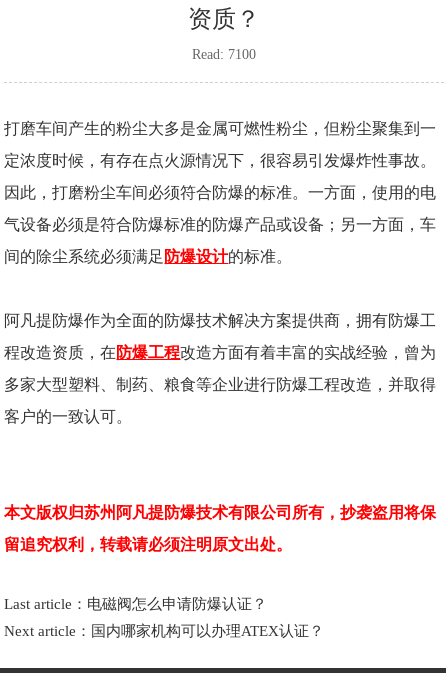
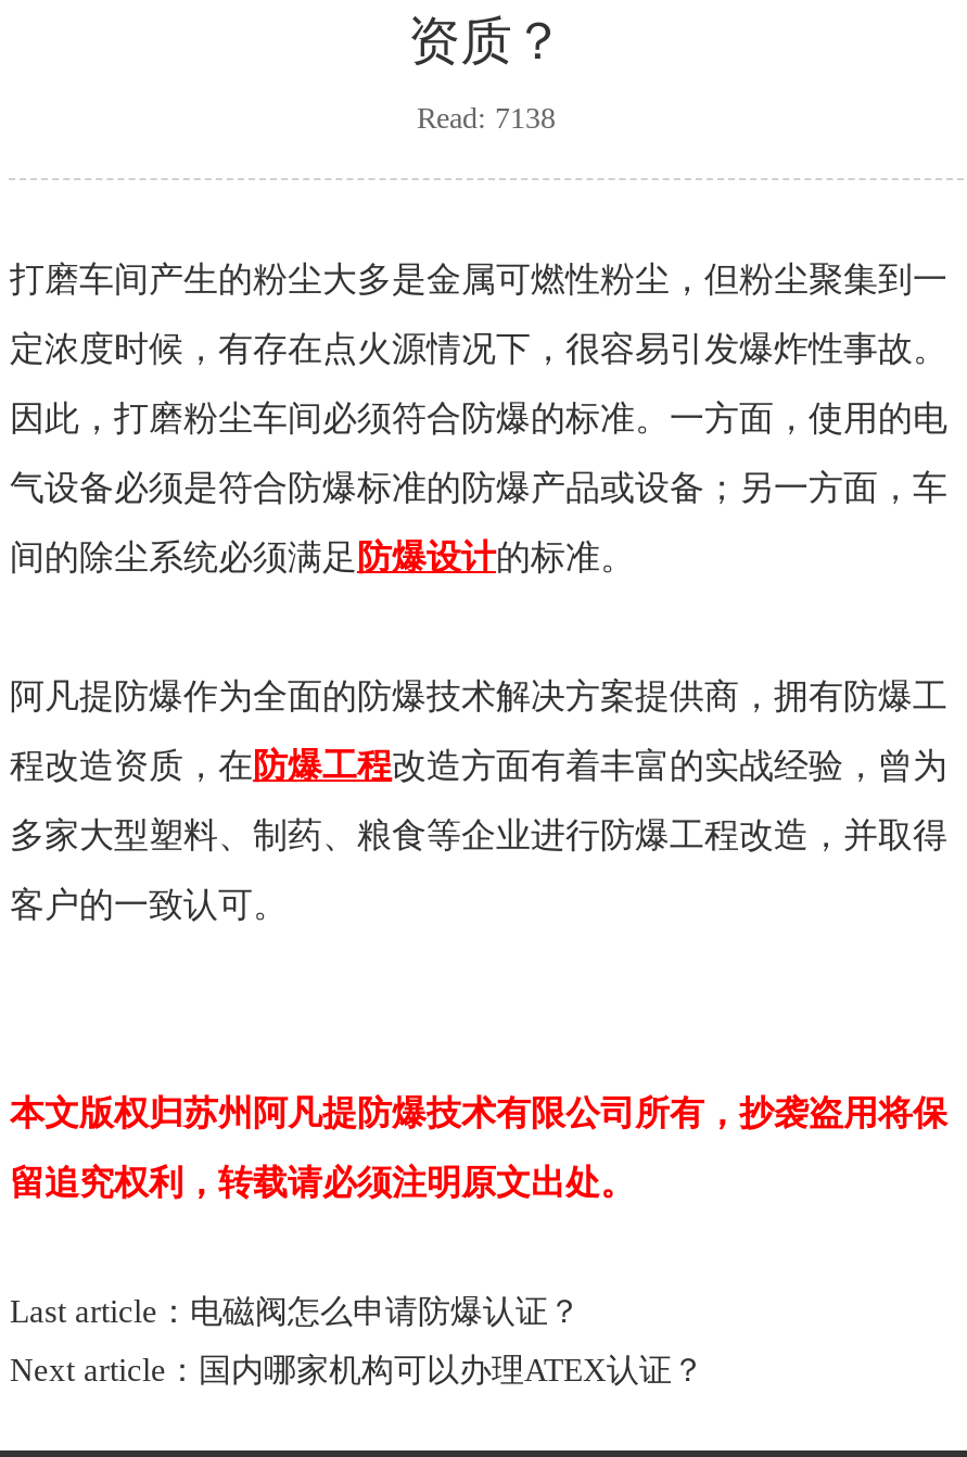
- Read: 7100
+ Read: 7138
